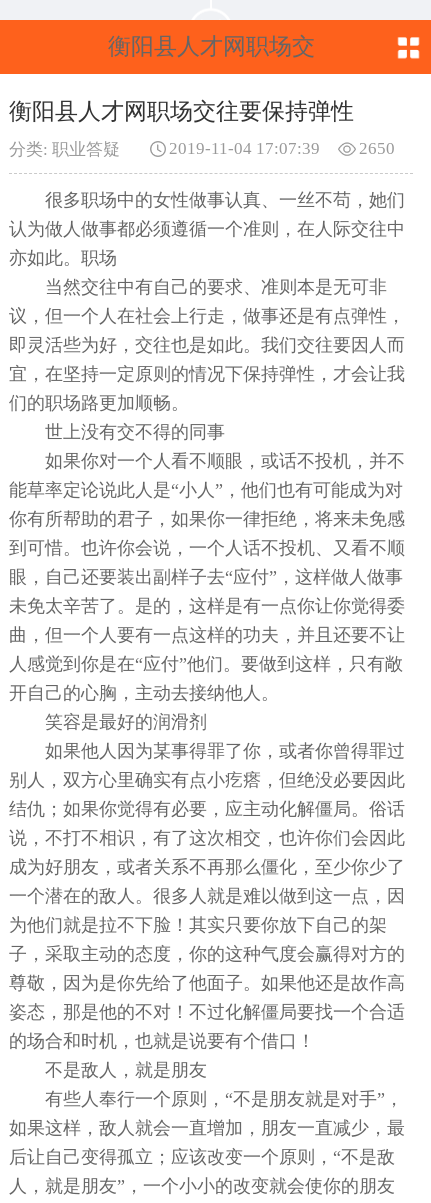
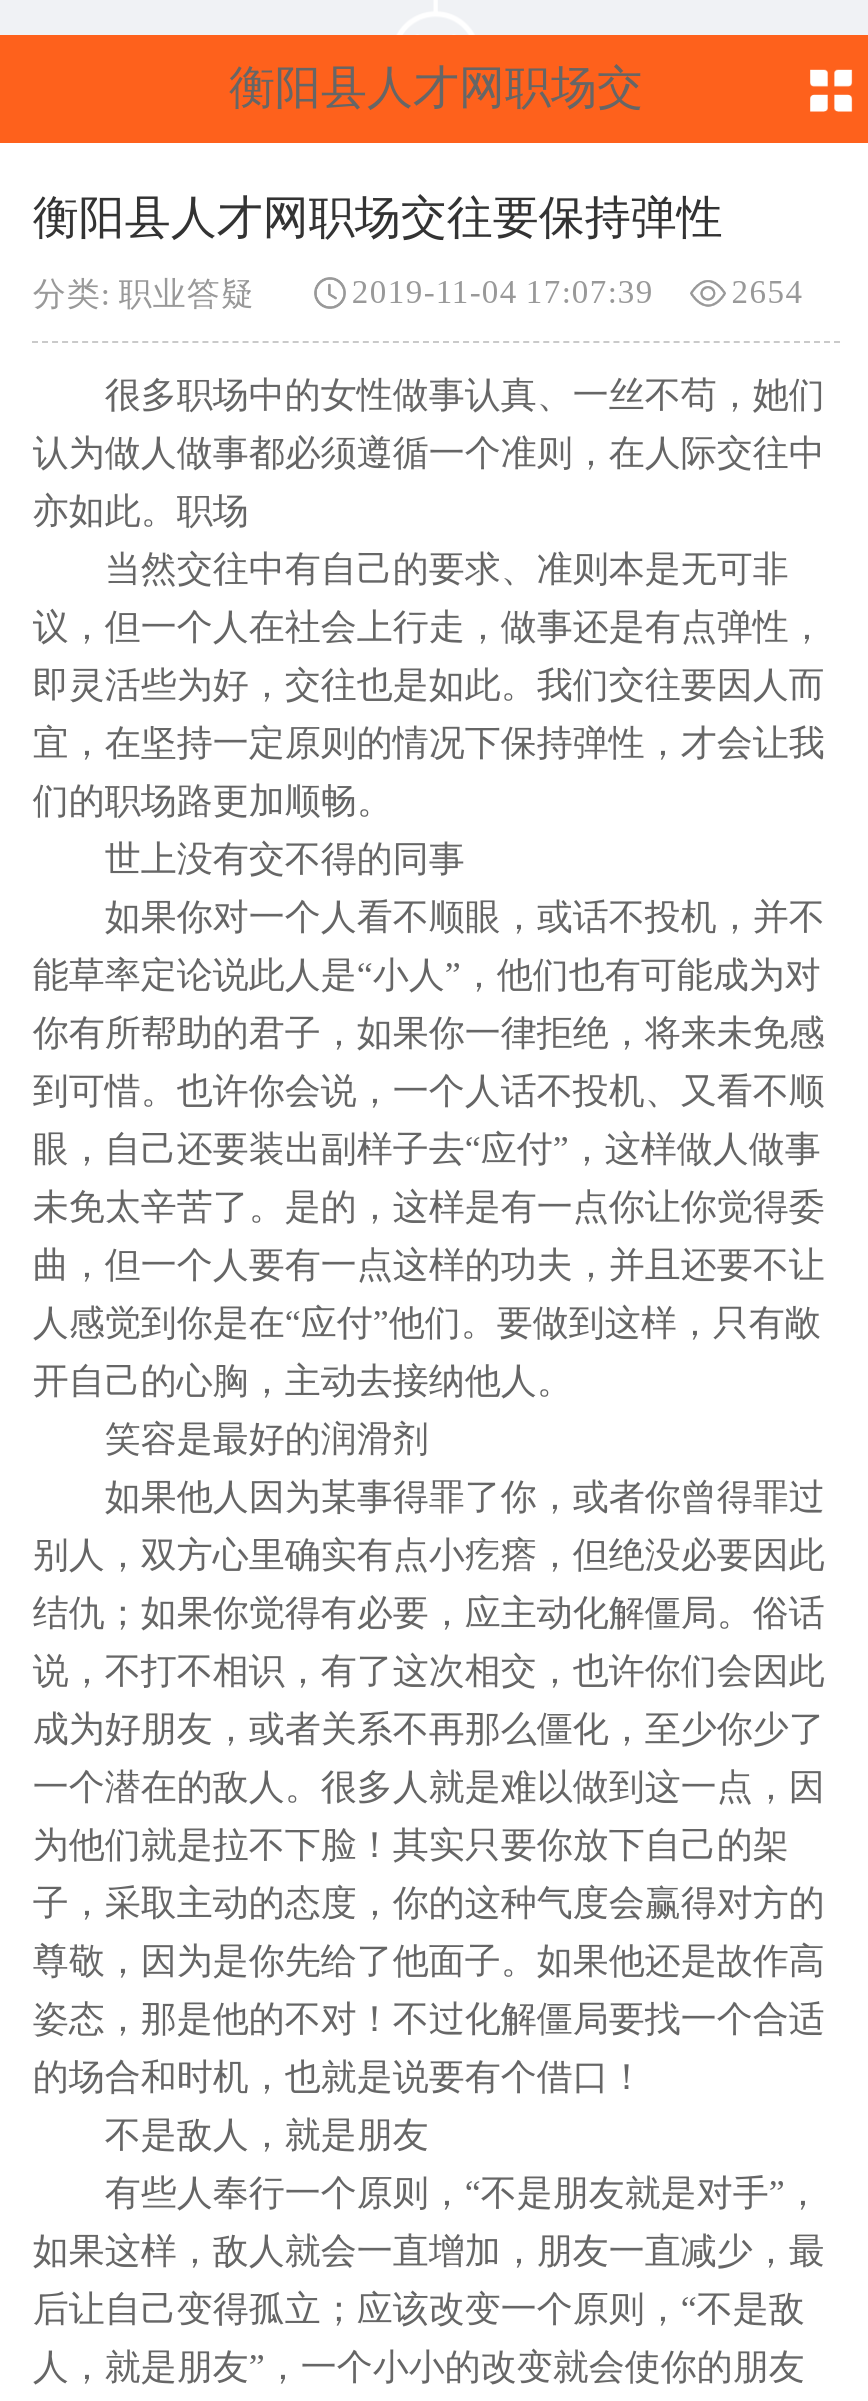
- 2650
+ 2654
